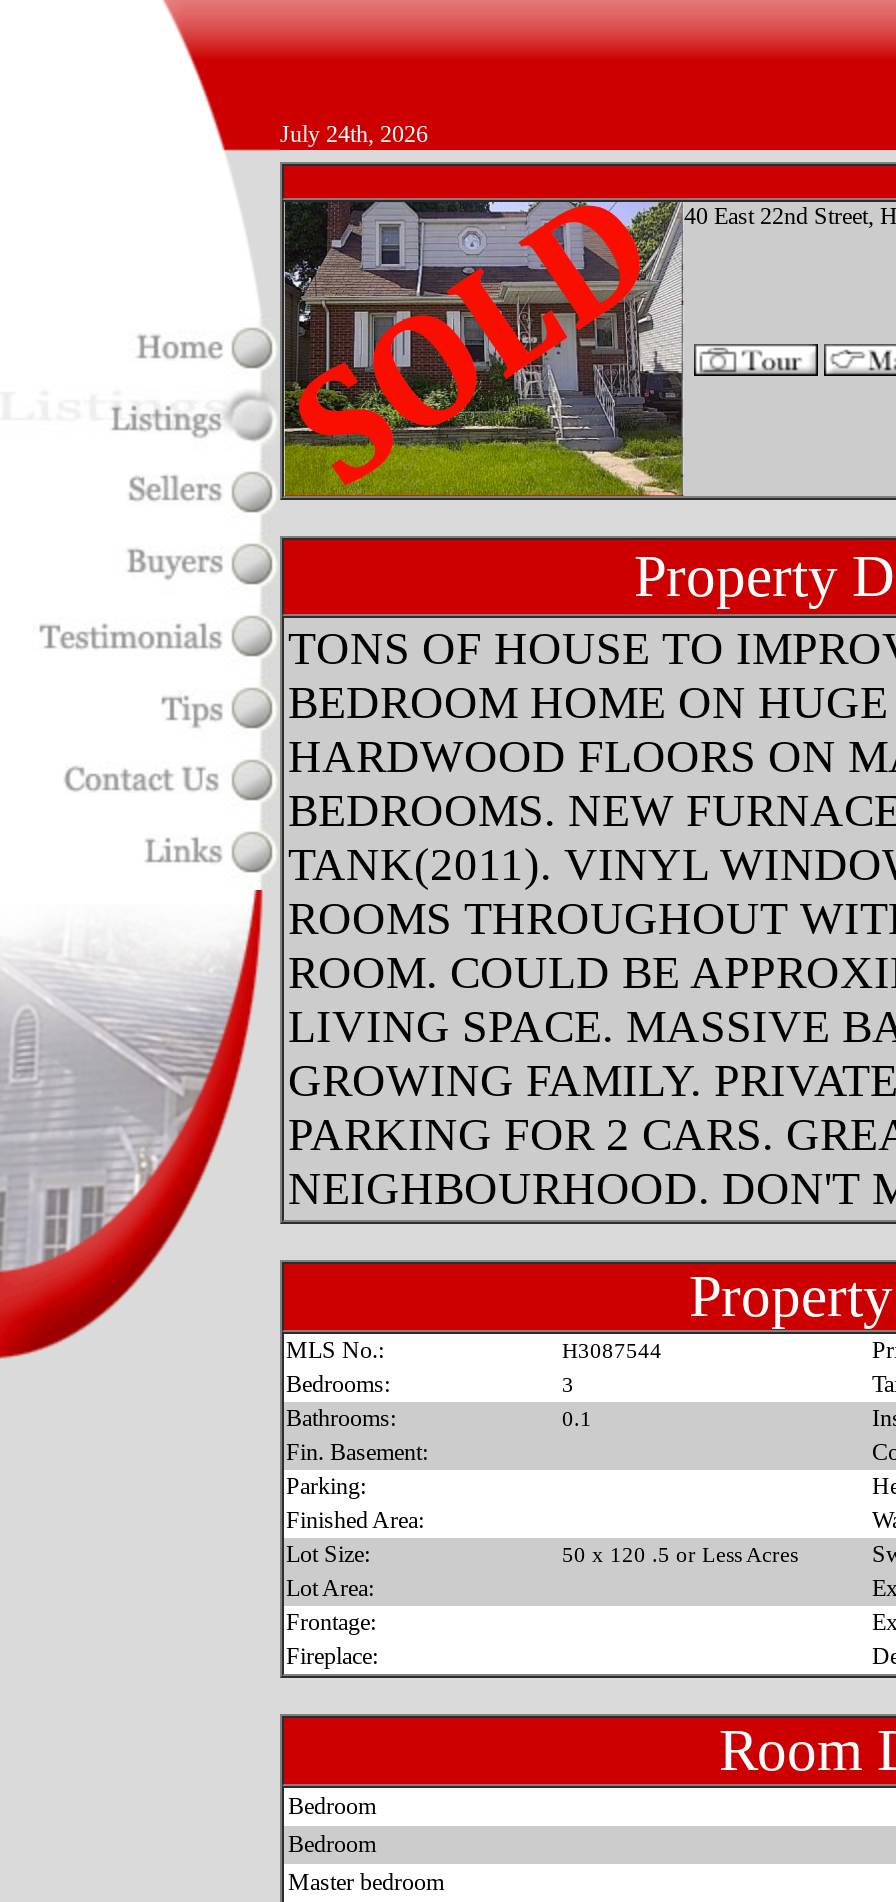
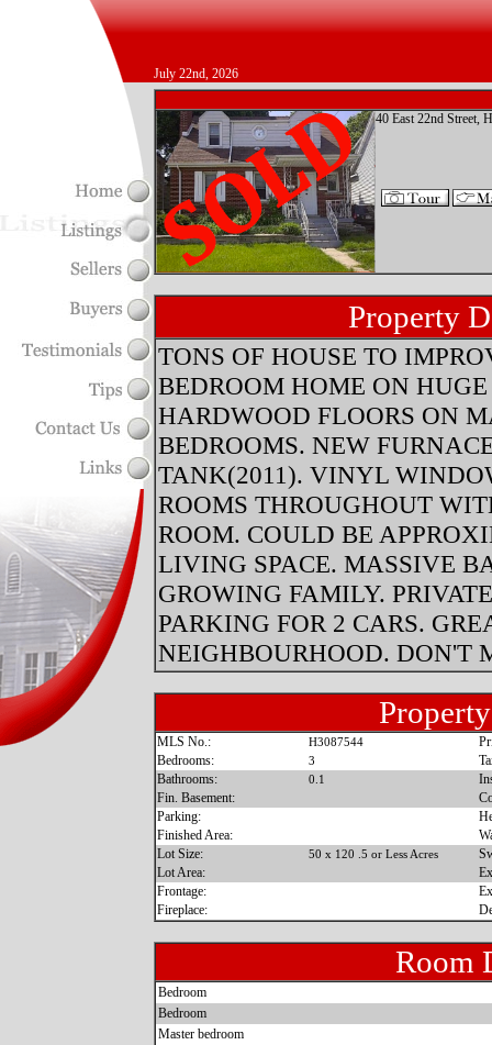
- July 24th, 2026
+ July 22nd, 2026
